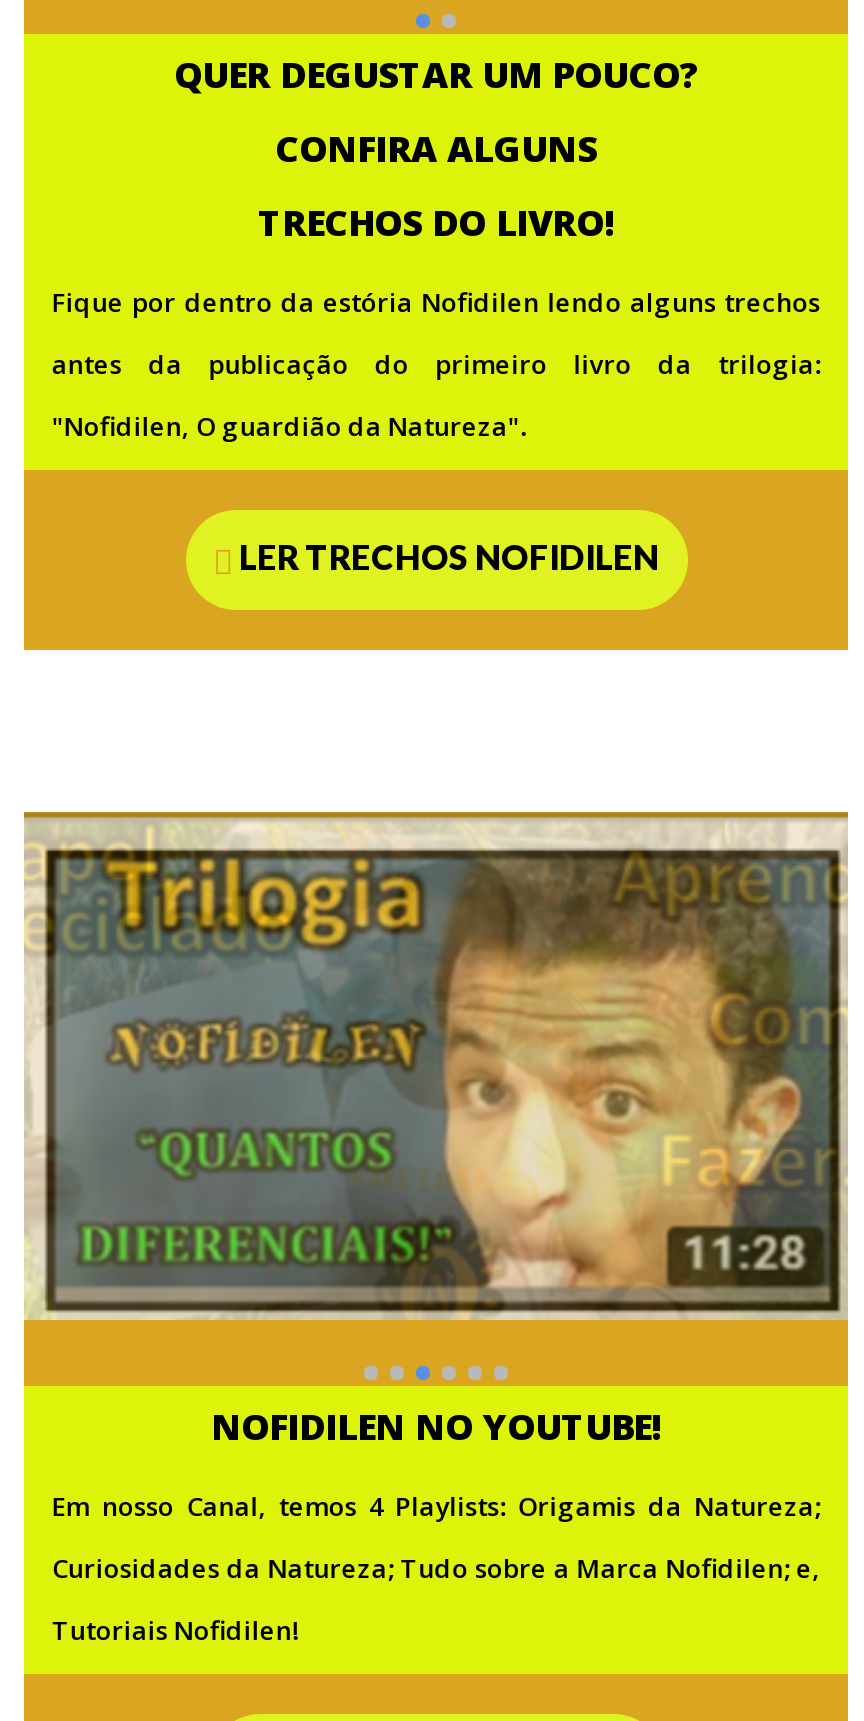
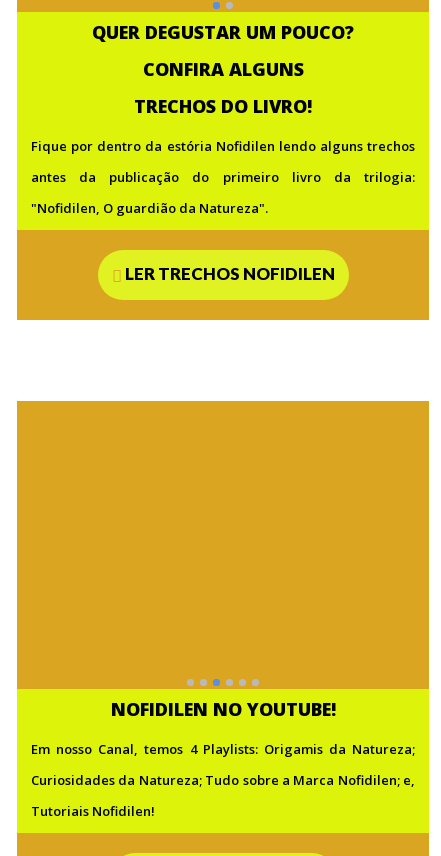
- [image]
